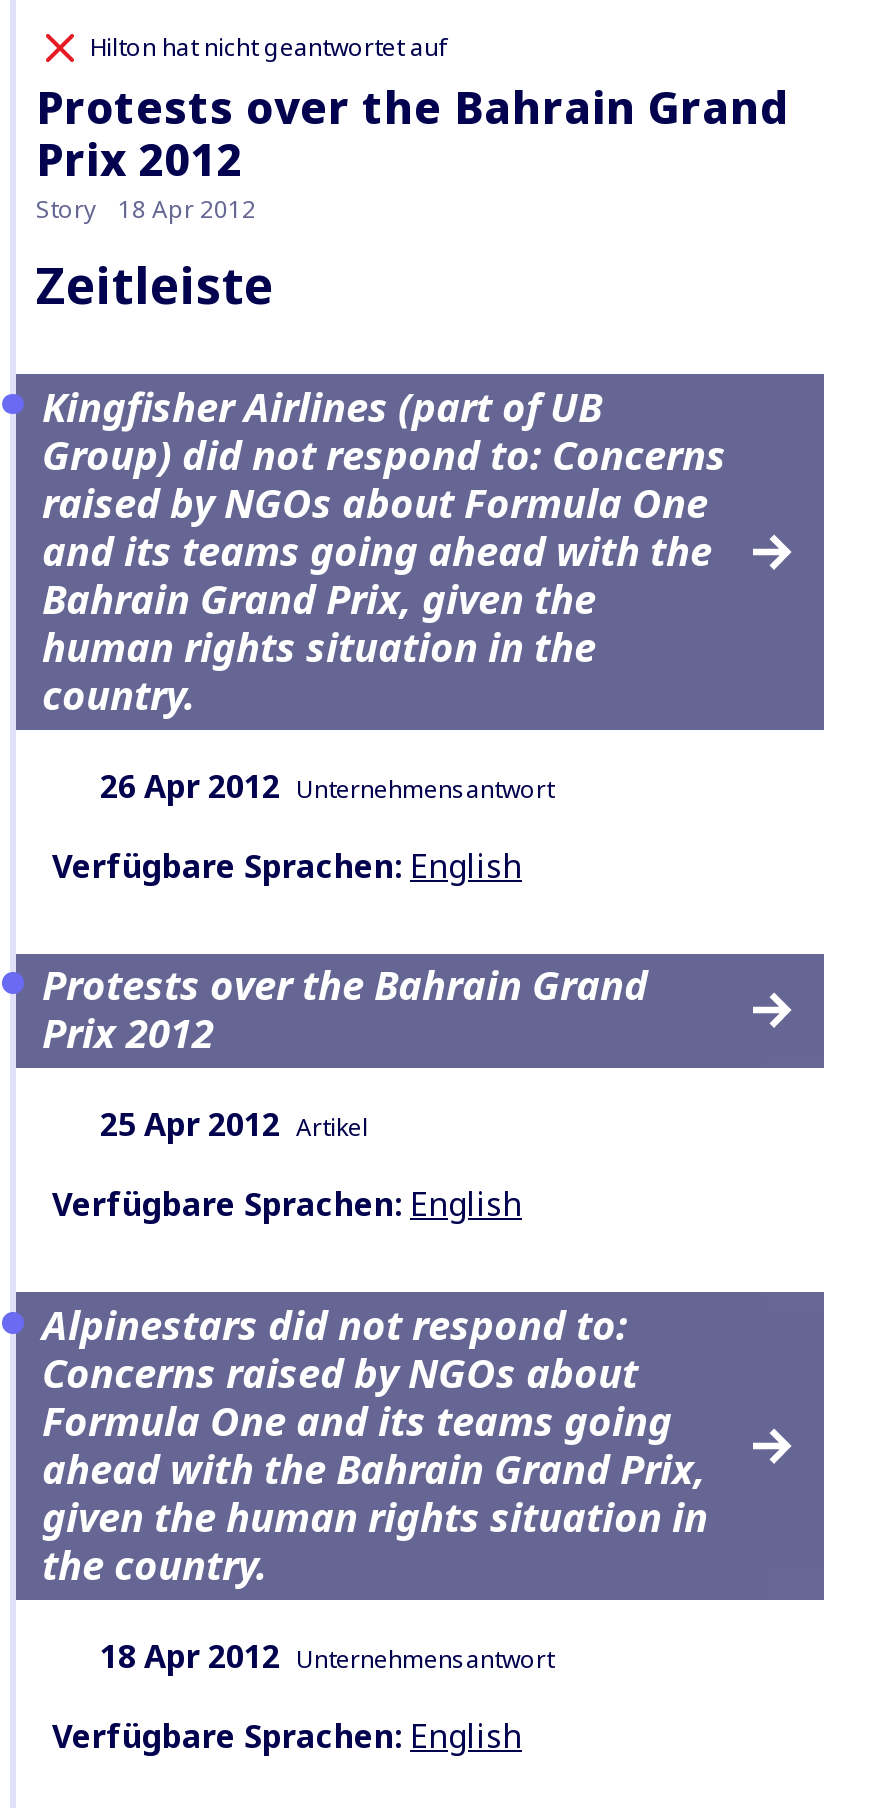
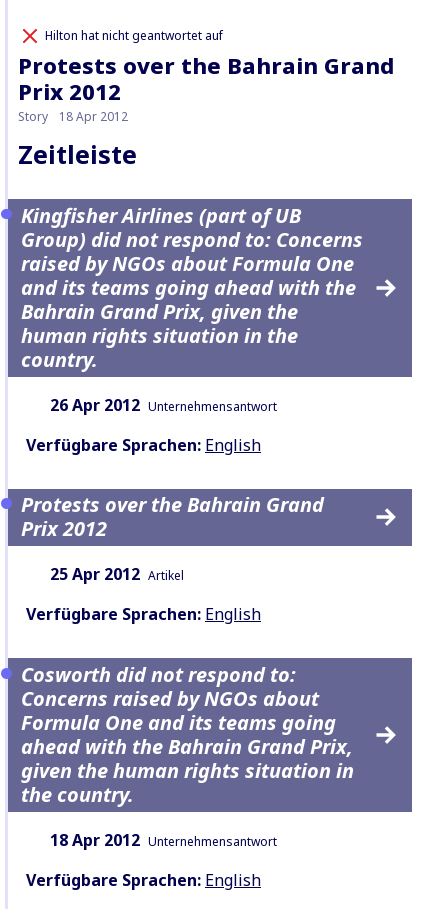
- Alpinestars did not respond to:
+ Cosworth did not respond to:
